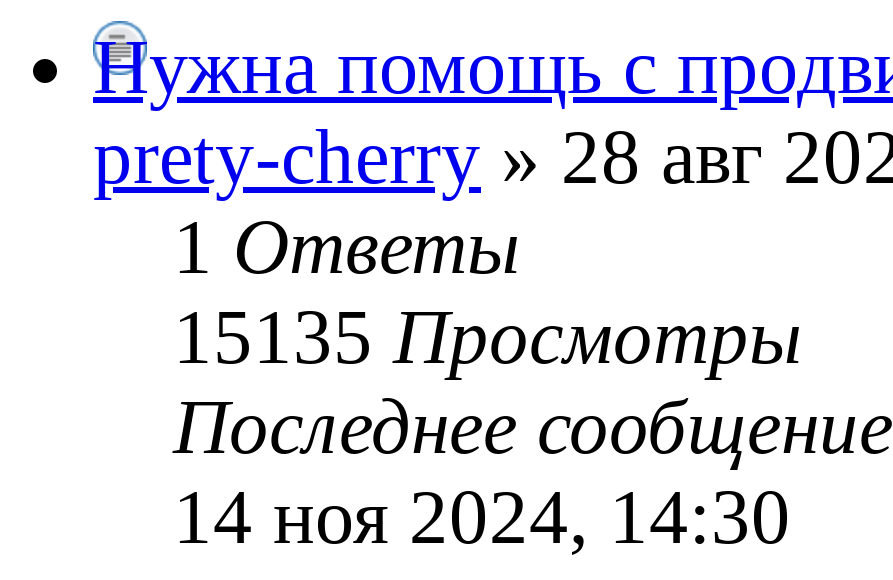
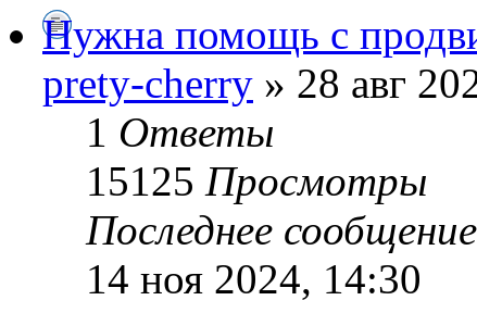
- 15135 Просмотры
+ 15125 Просмотры
